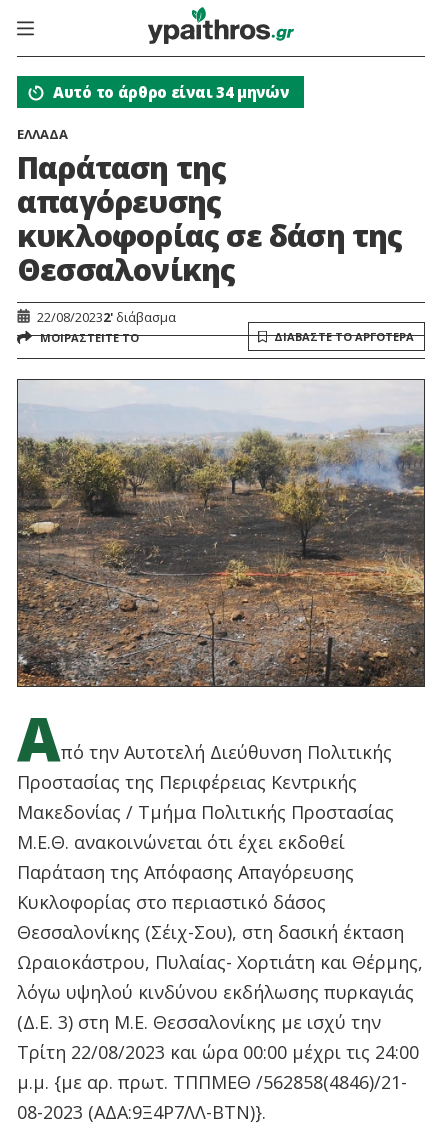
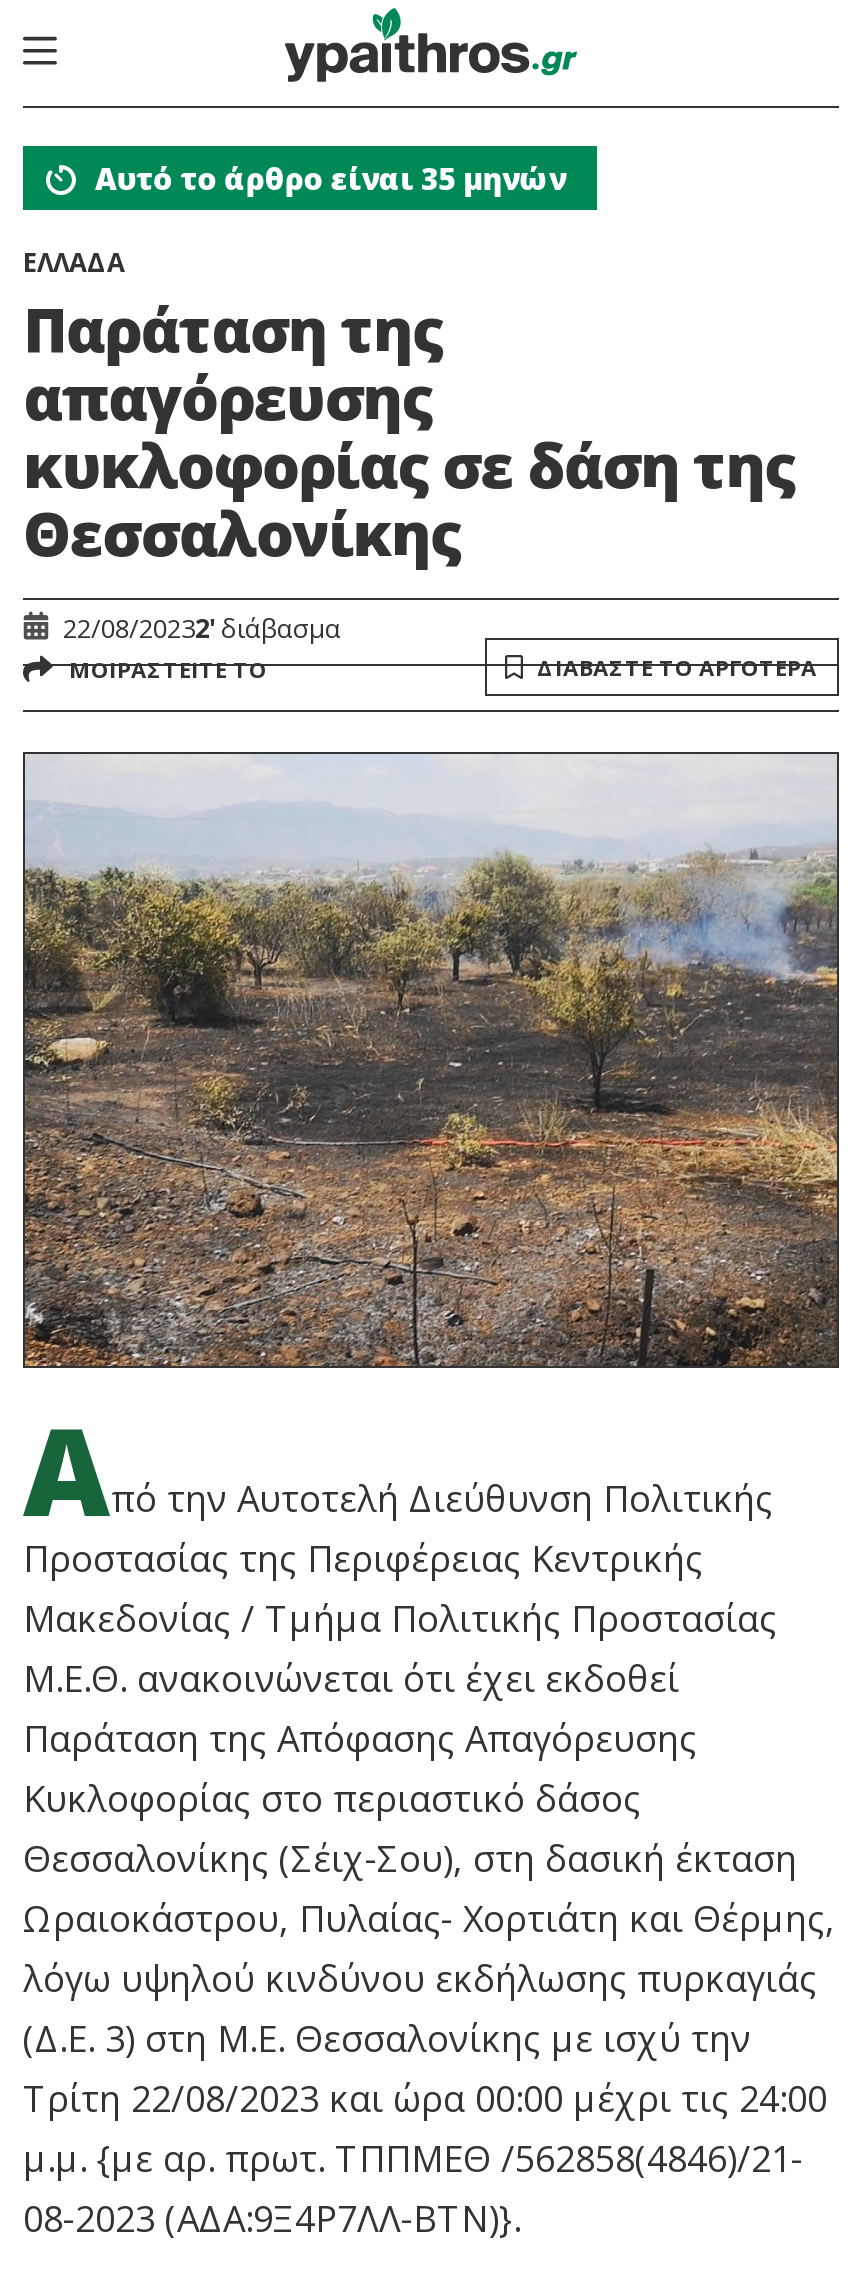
- Αυτό το άρθρο είναι 34 μηνών
+ Αυτό το άρθρο είναι 35 μηνών
